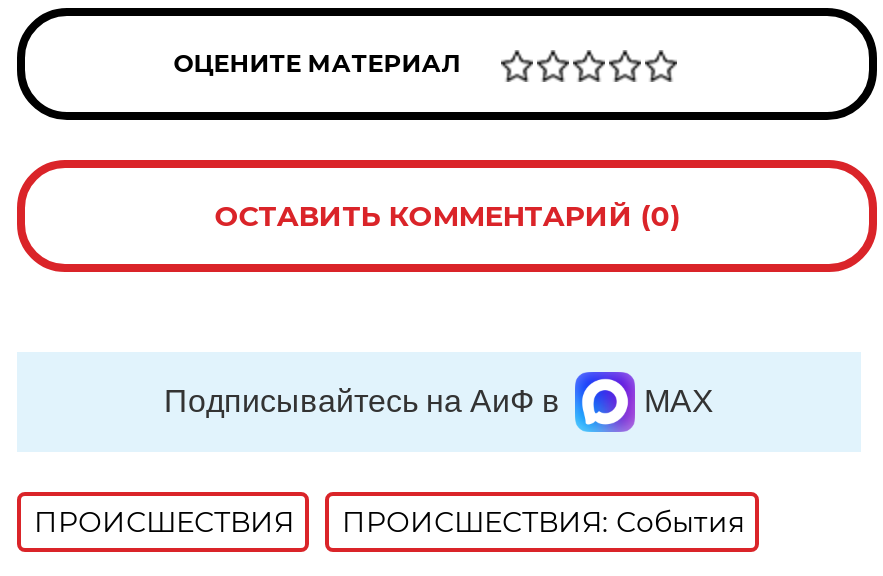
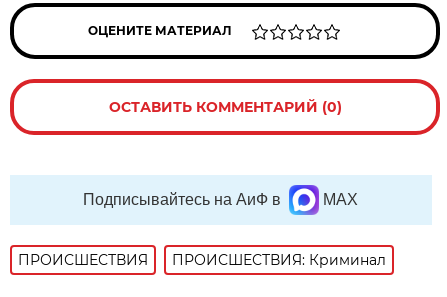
- ПРОИСШЕСТВИЯ: События
+ ПРОИСШЕСТВИЯ: Криминал
